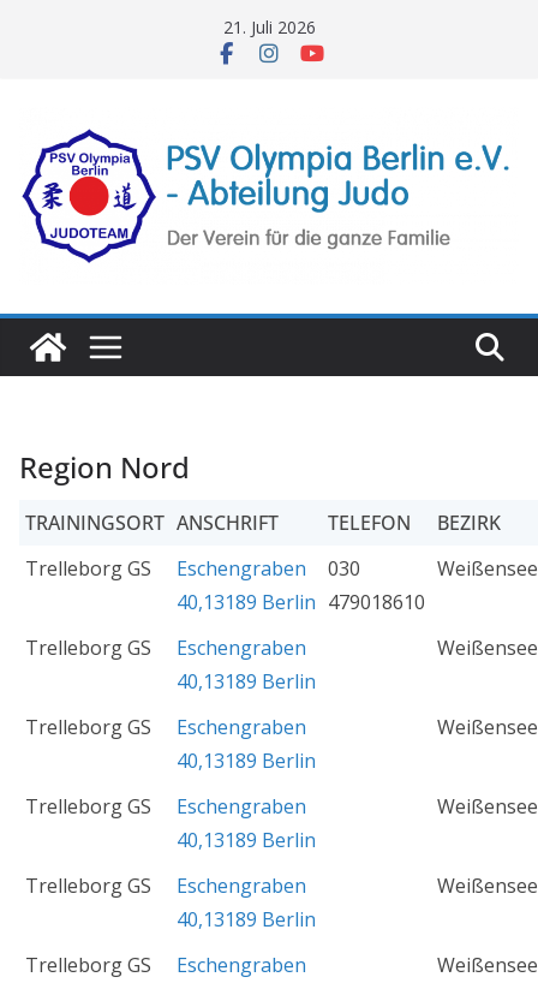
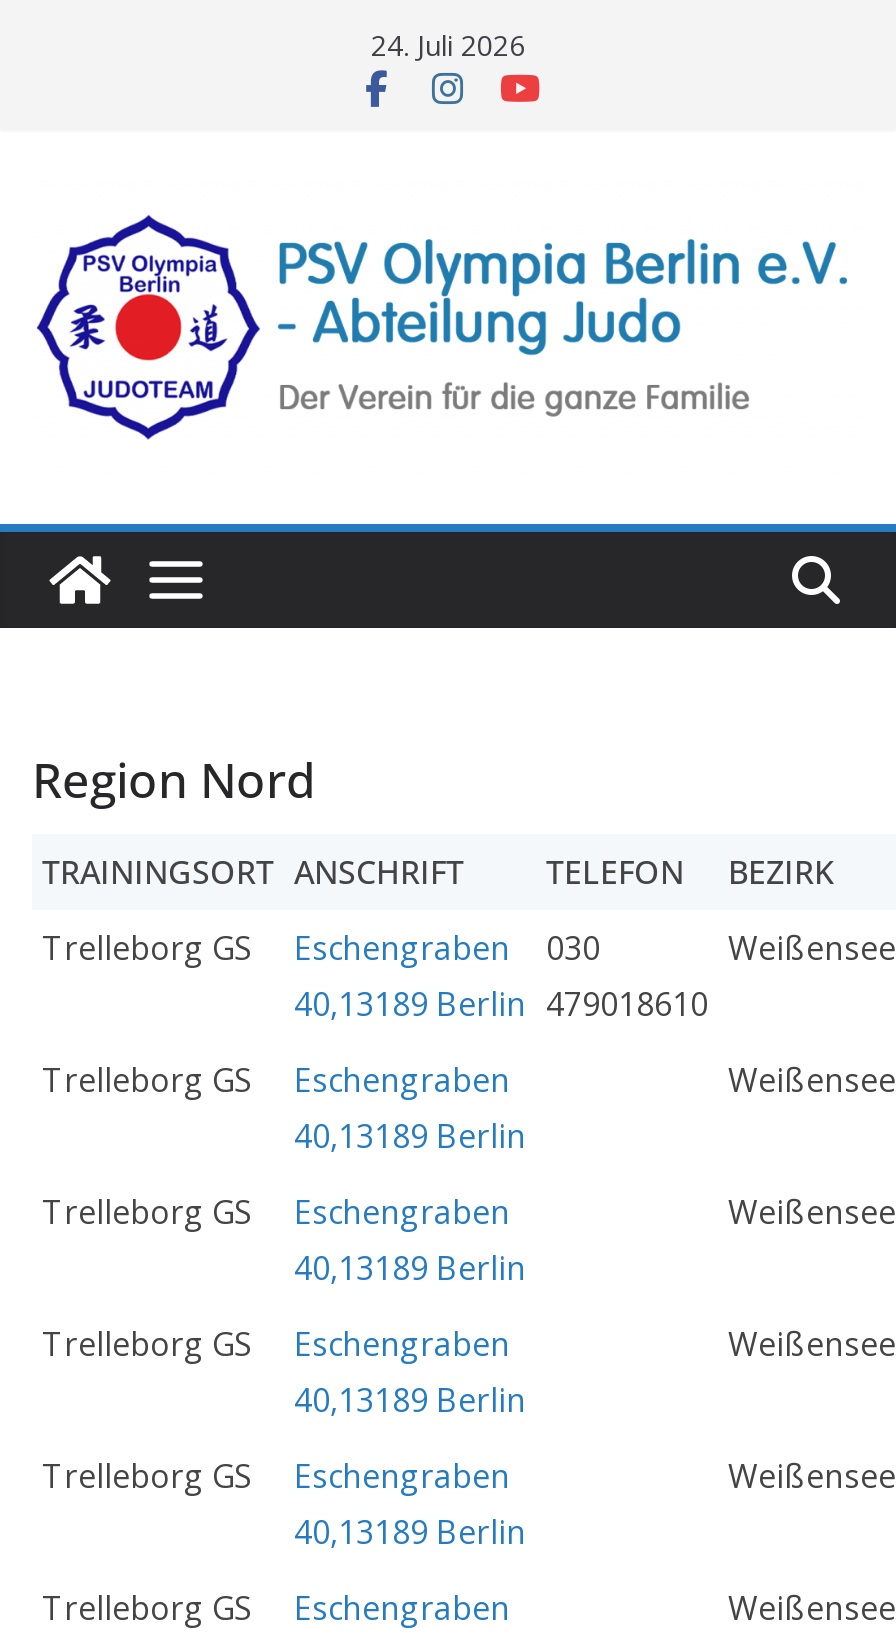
- 21. Juli 2026
+ 24. Juli 2026
